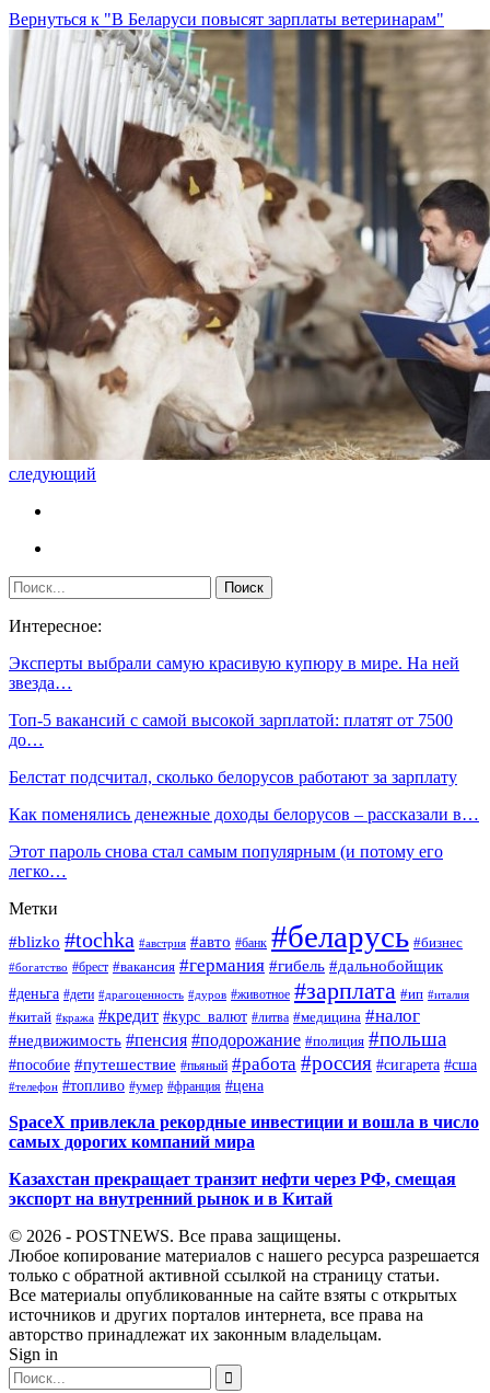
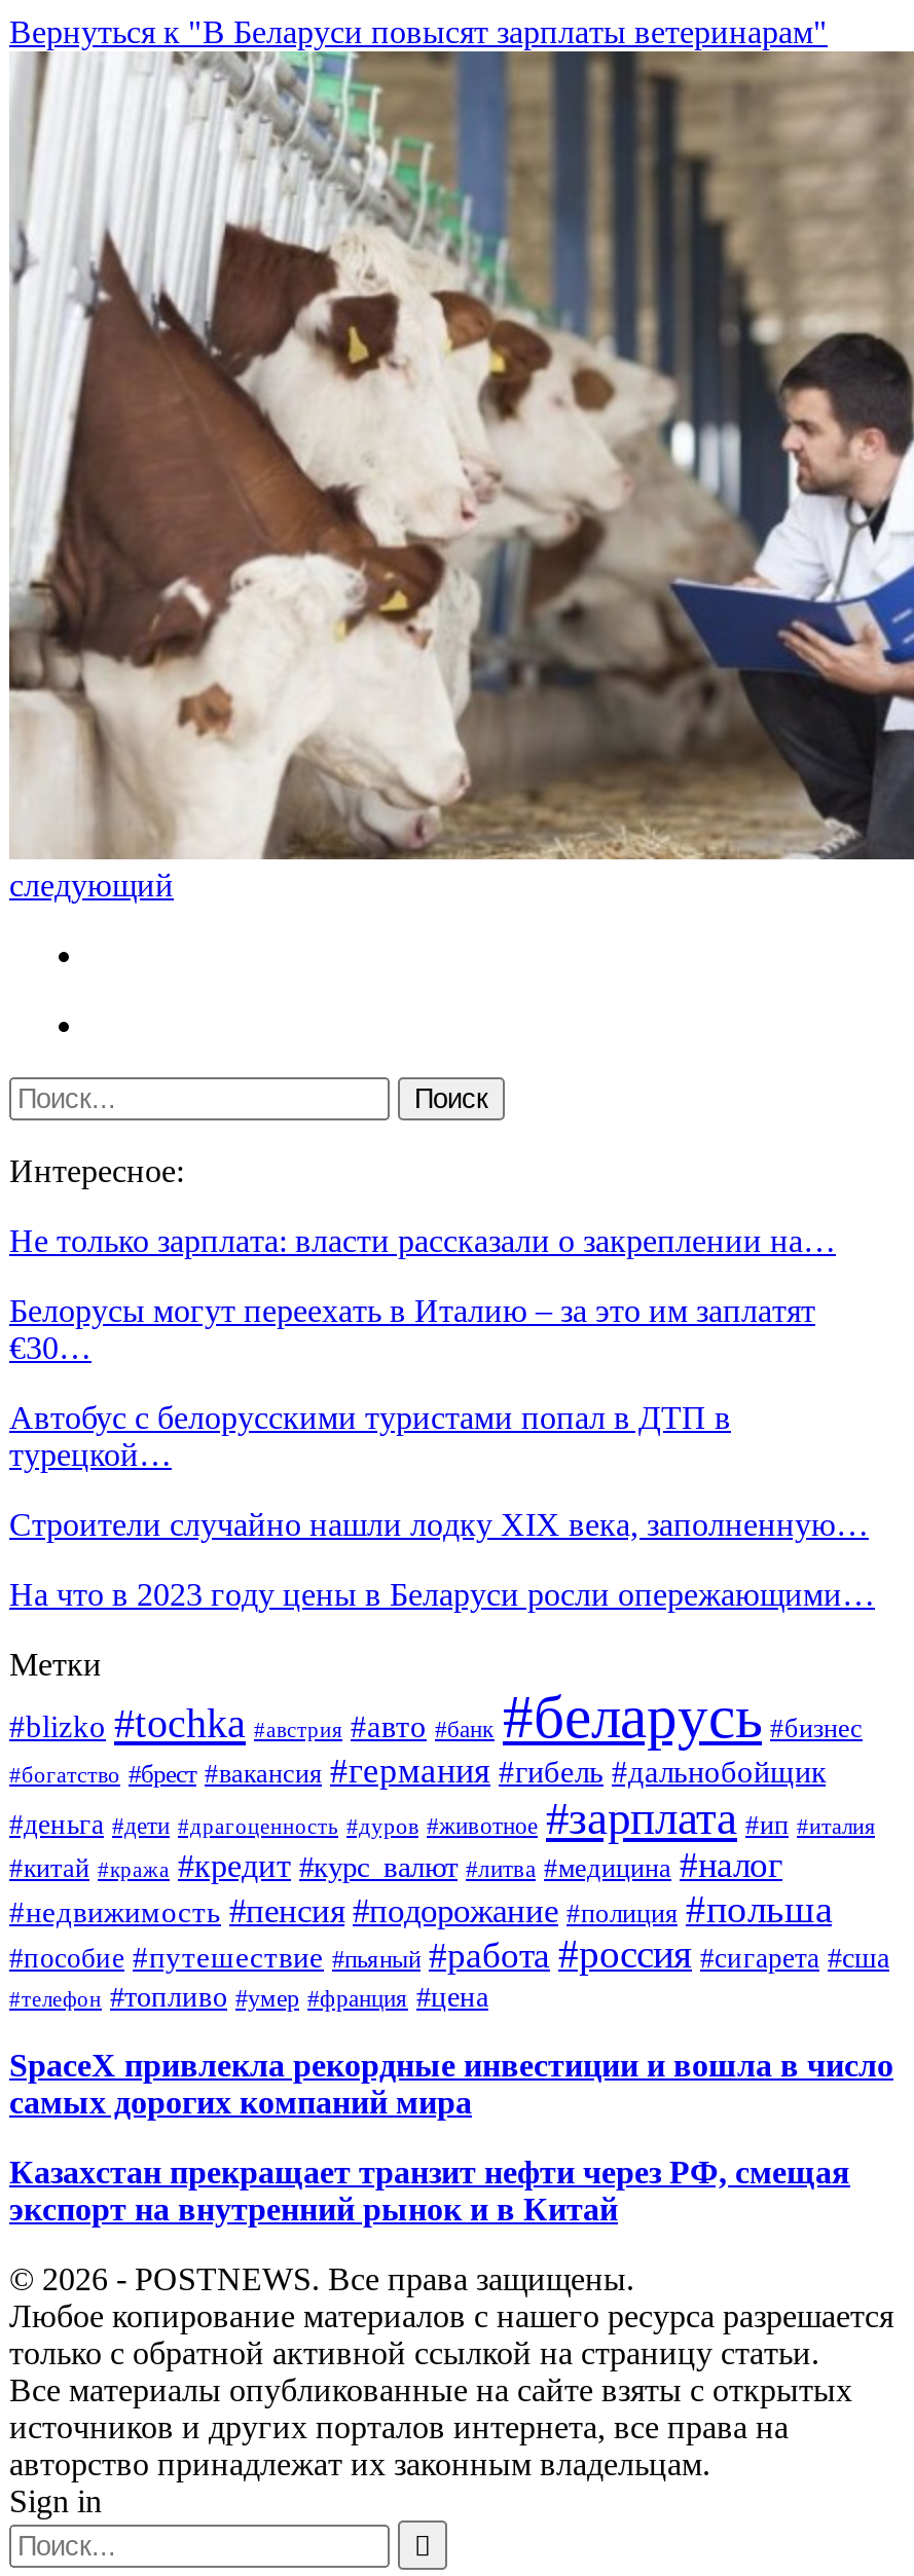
- Эксперты выбрали самую красивую купюру в мире. На ней
- звезда…
+ Не только зарплата: власти рассказали о закреплении на…

- Топ-5 вакансий с самой высокой зарплатой: платят от 7500
- до…
+ Белорусы могут переехать в Италию – за это им заплатят
+ €30…

- Белстат подсчитал, сколько белорусов работают за зарплату
+ Автобус с белорусскими туристами попал в ДТП в
+ турецкой…

- Как поменялись денежные доходы белорусов – рассказали в…
+ Строители случайно нашли лодку XIX века, заполненную…

- Этот пароль снова стал самым популярным (и потому его
- легко…
+ На что в 2023 году цены в Беларуси росли опережающими…
